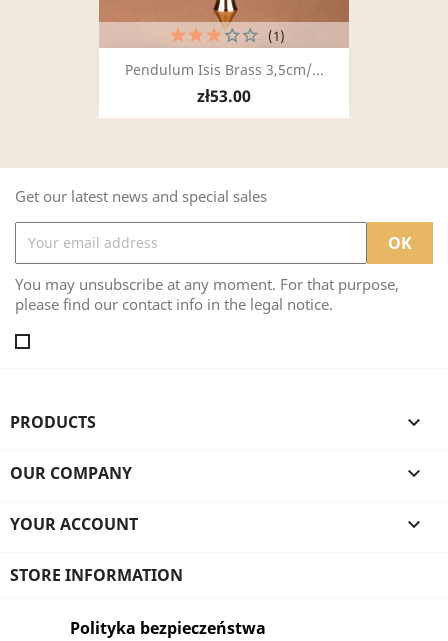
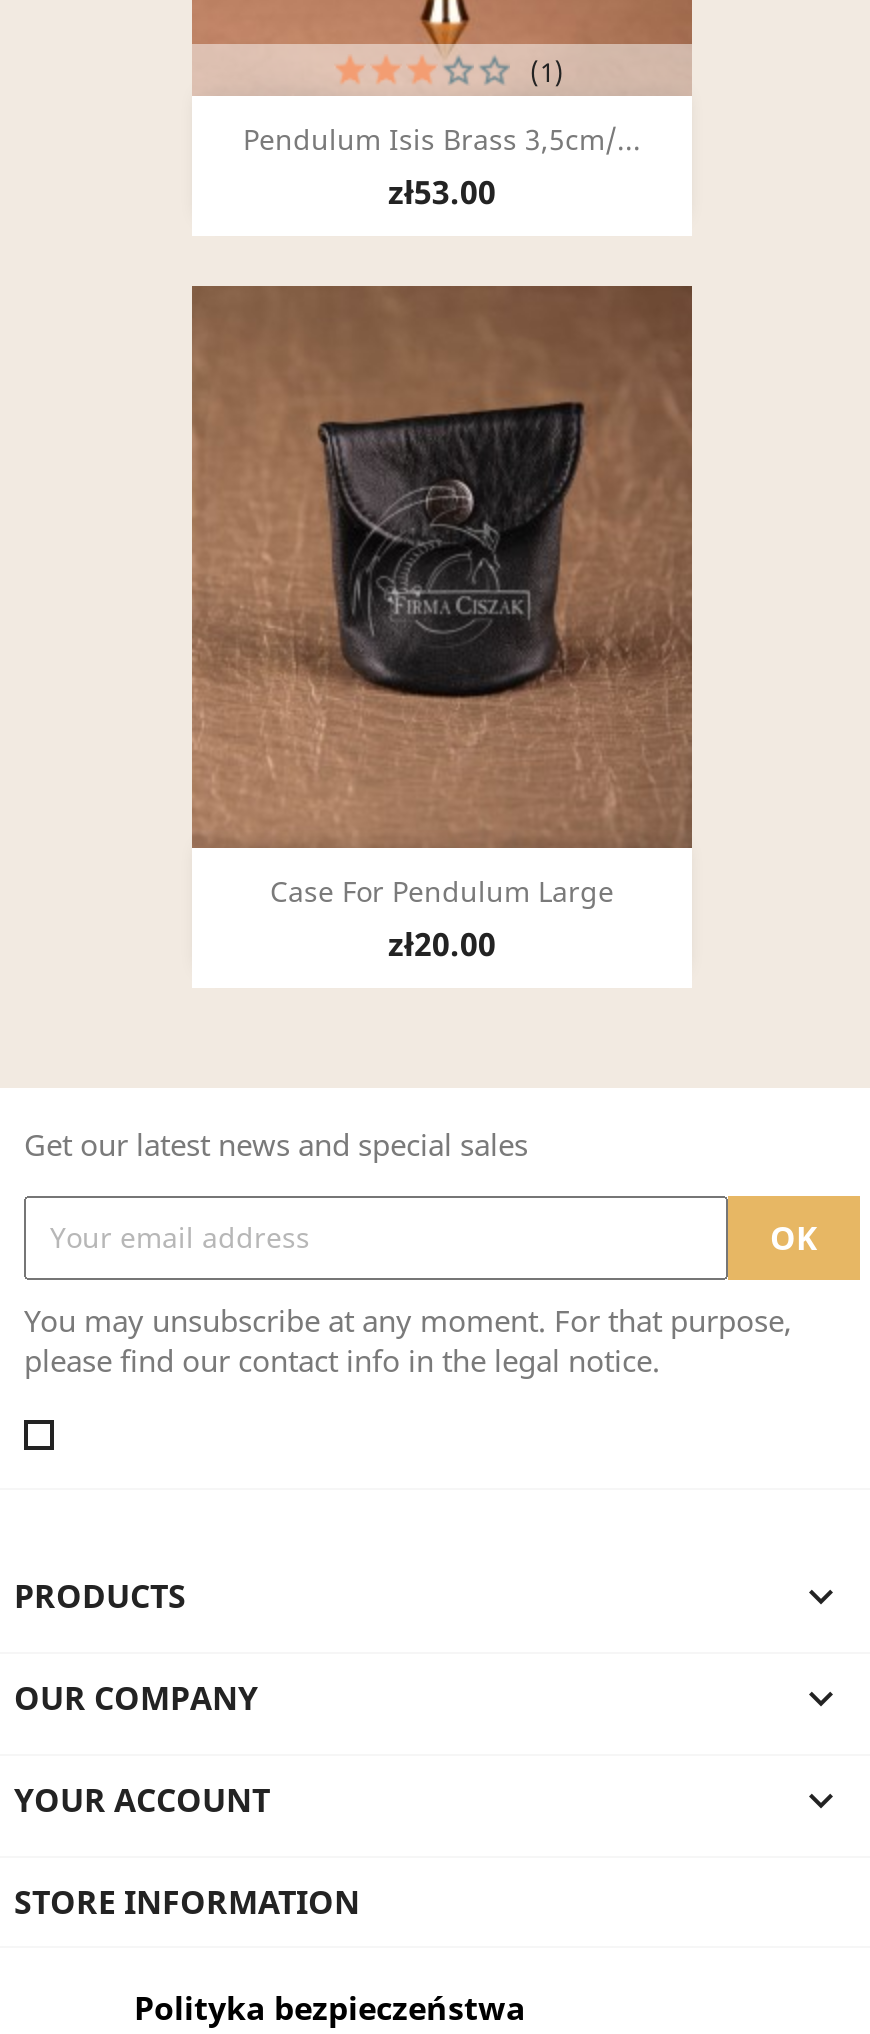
+ [image]
+ Case For Pendulum Large
+ zł20.00
